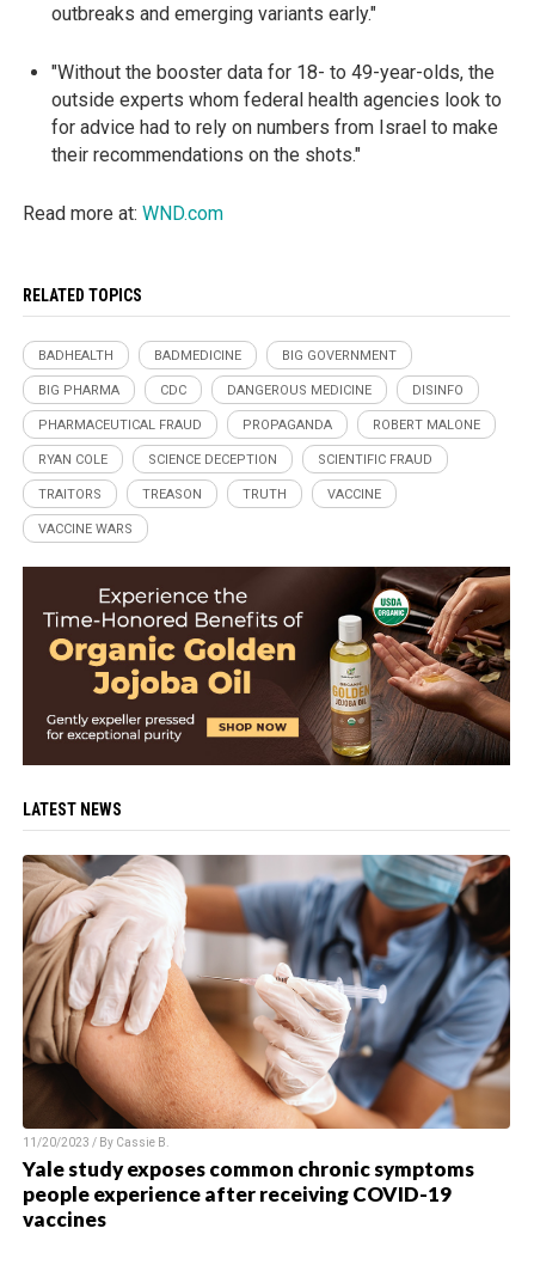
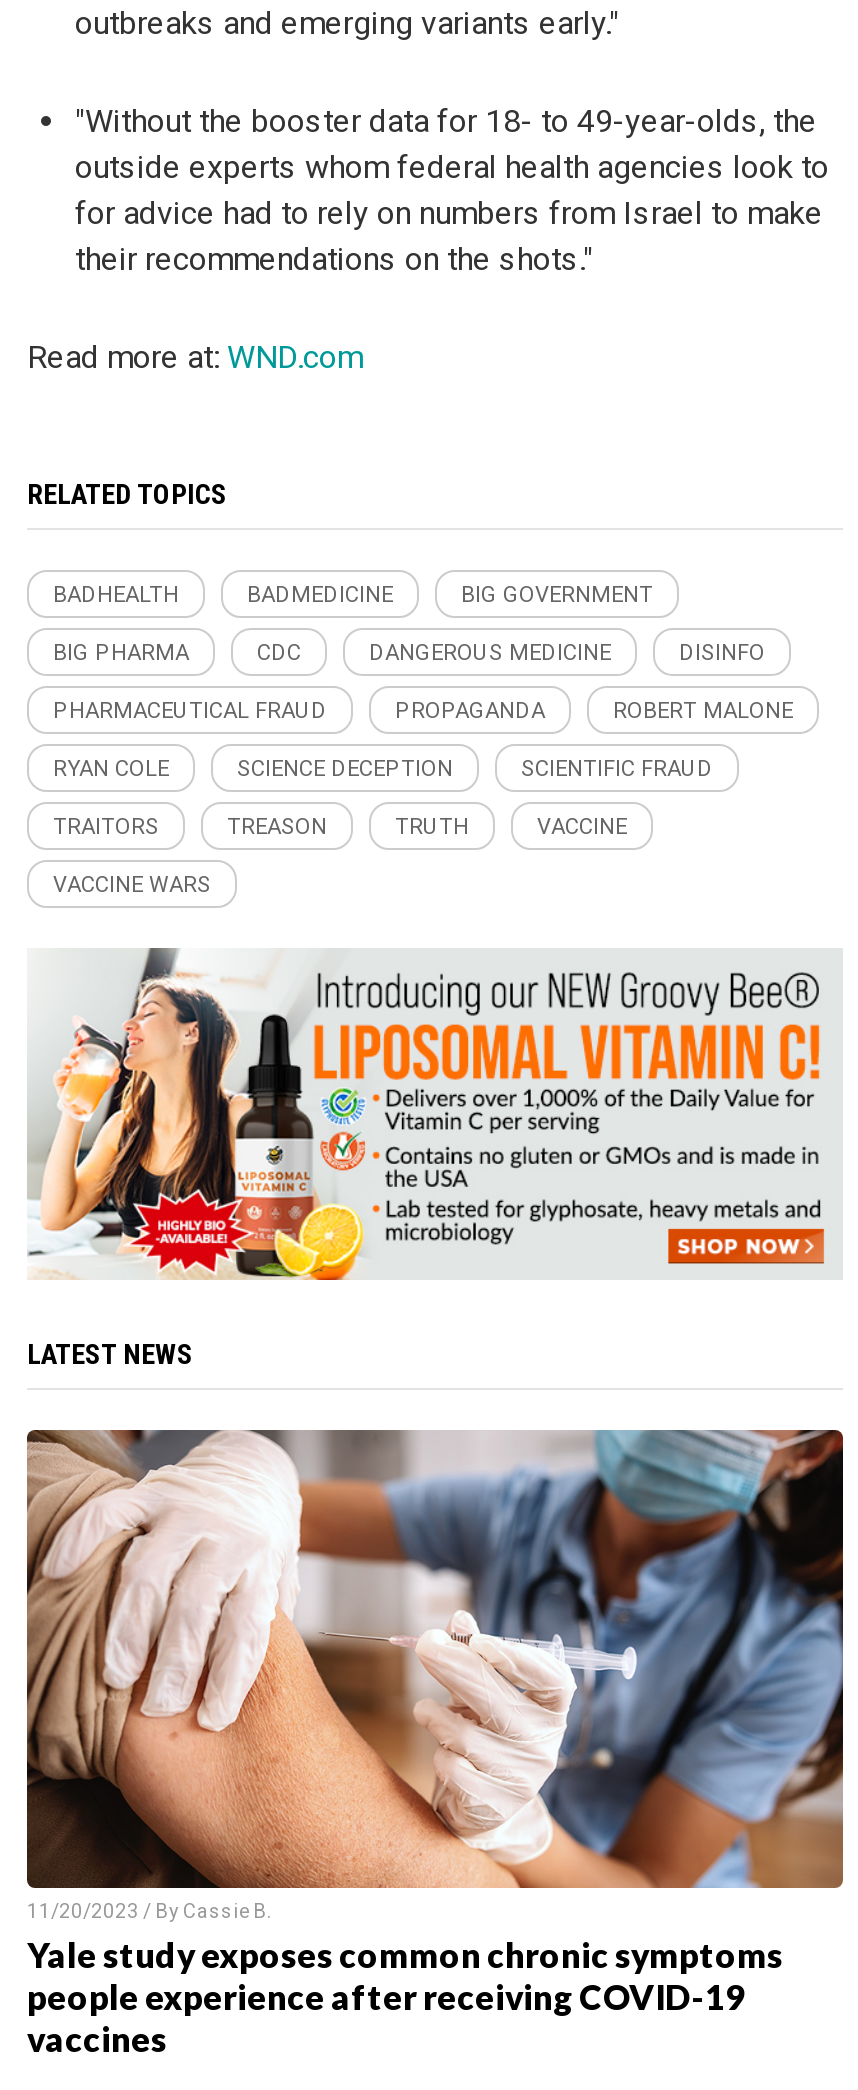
- [image]
+ [image]
